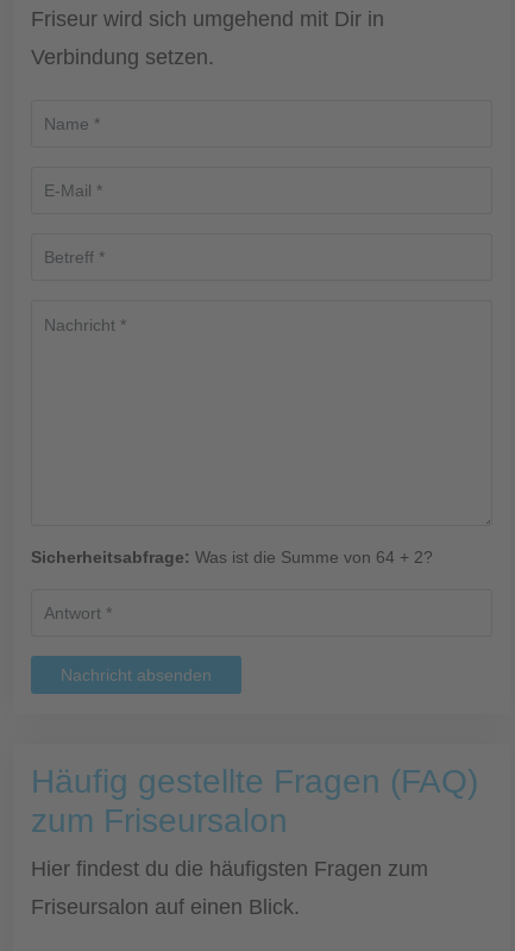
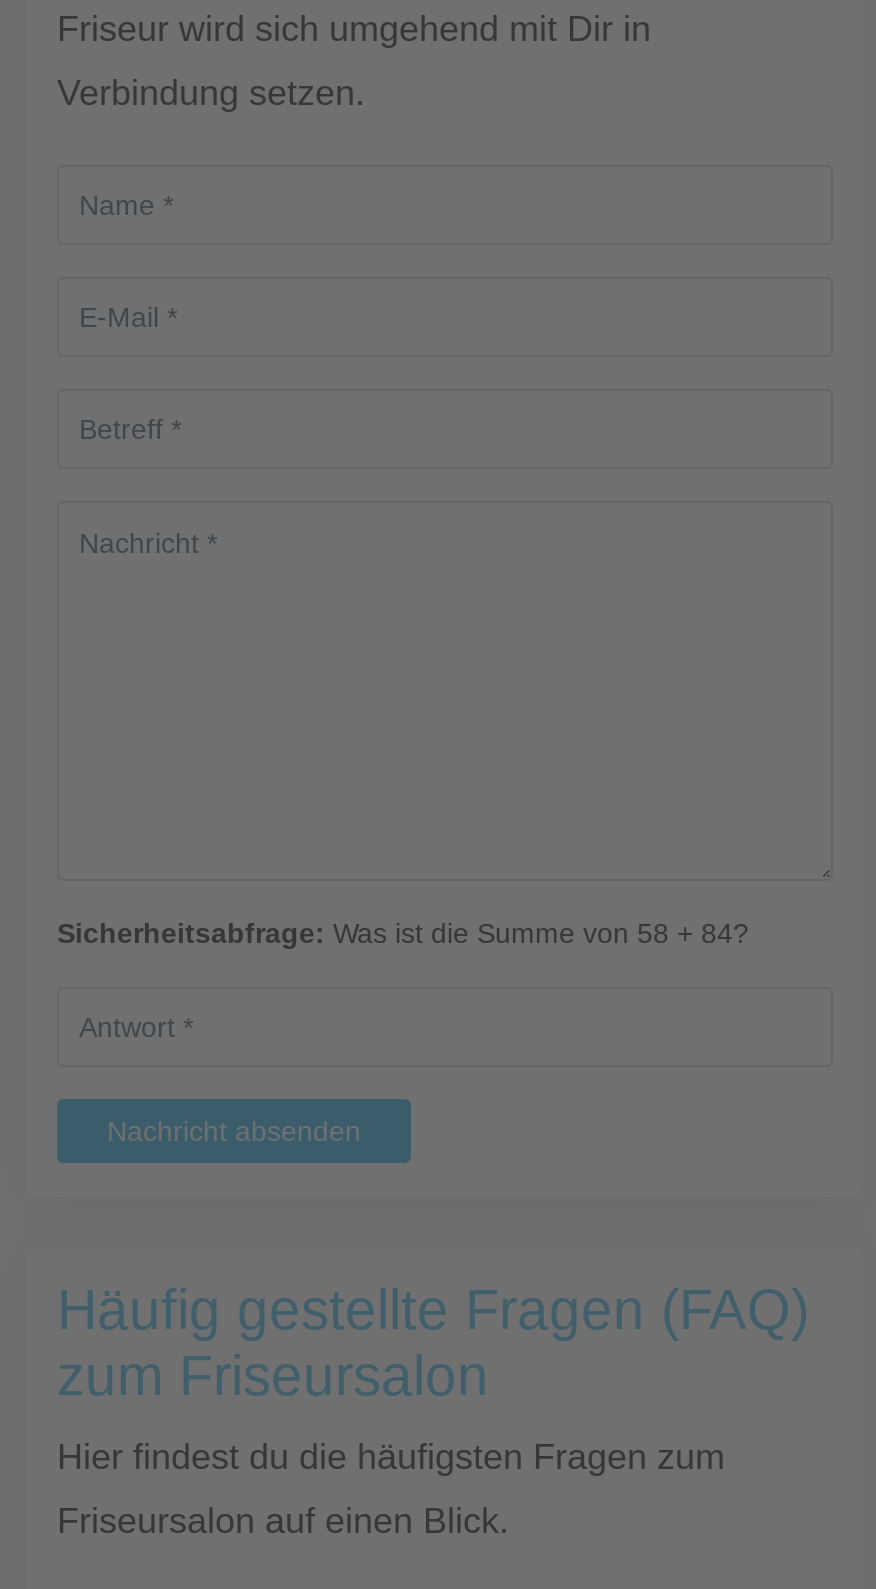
- Sicherheitsabfrage: Was ist die Summe von 64 + 2?
+ Sicherheitsabfrage: Was ist die Summe von 58 + 84?
